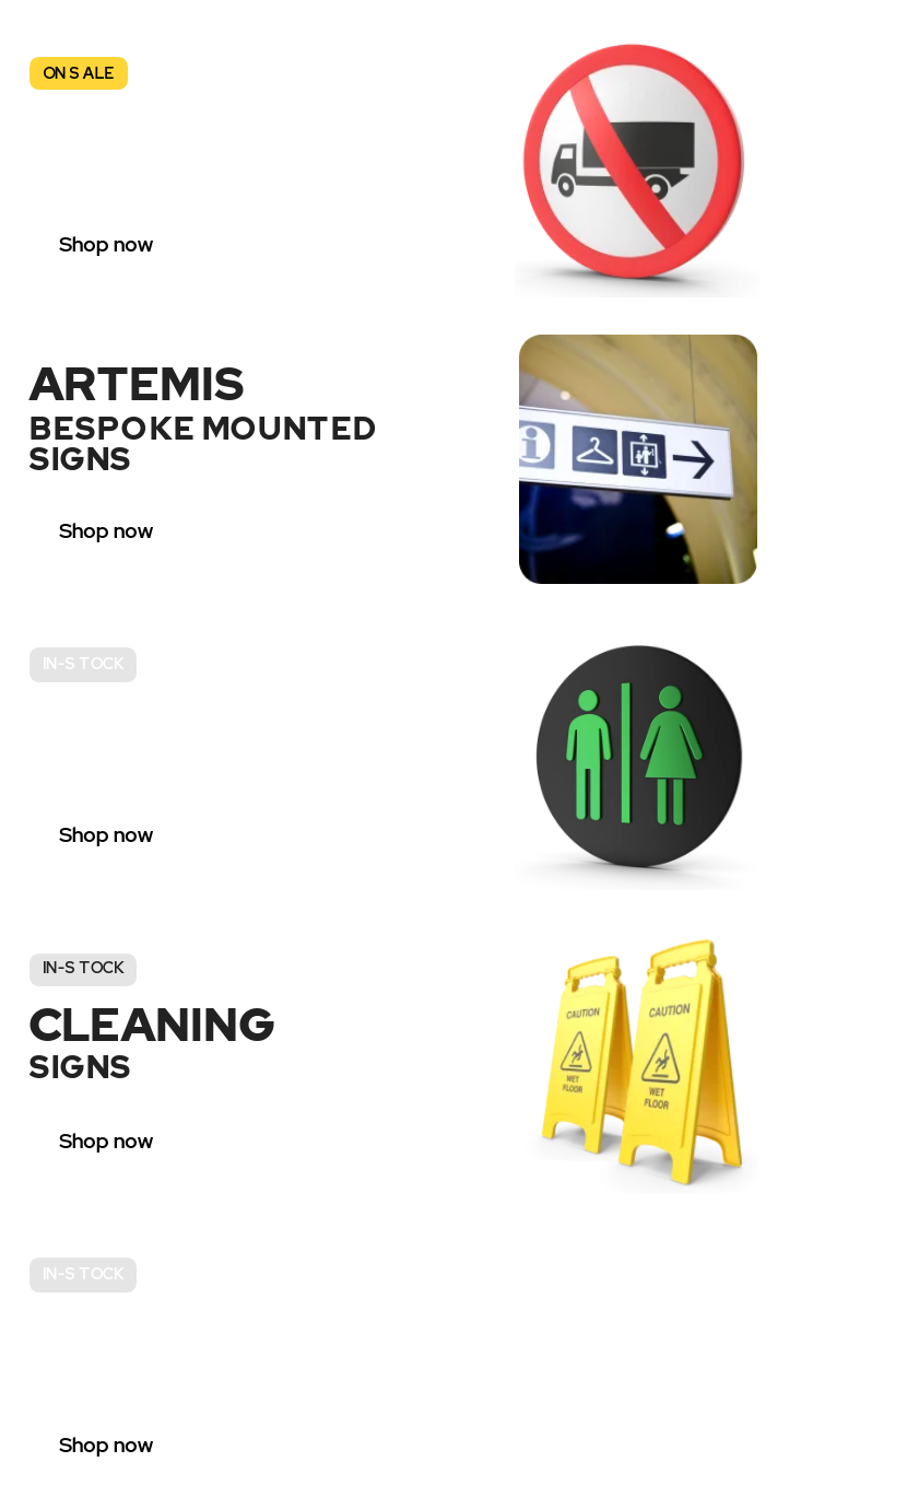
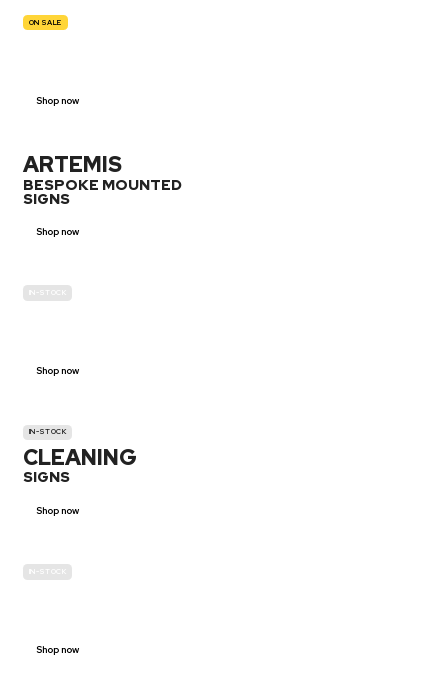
- [image]

- [image]

- [image]

- [image]
